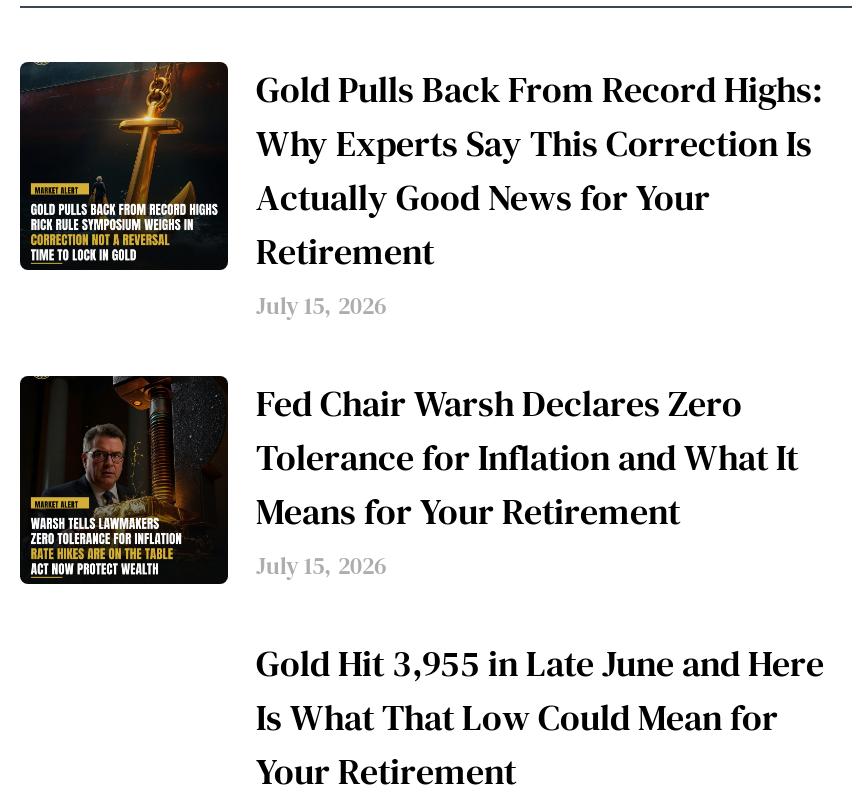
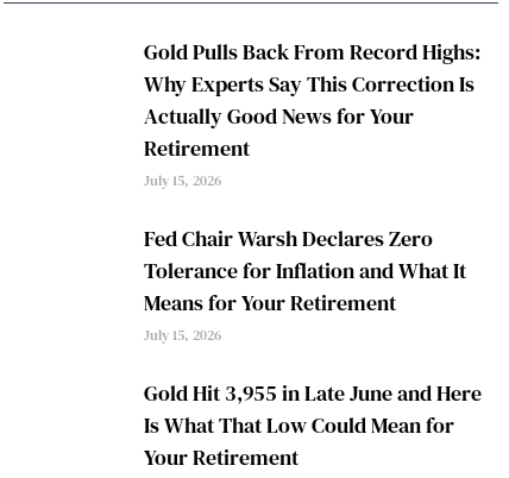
- [image]

- [image]
